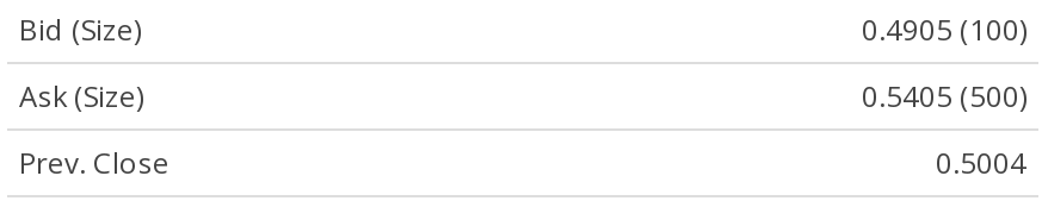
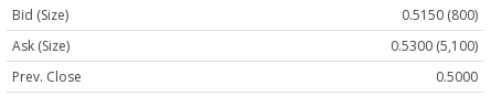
- 0.4905 (100)
+ 0.5150 (800)

- 0.5405 (500)
+ 0.5300 (5,100)

- 0.5004
+ 0.5000
